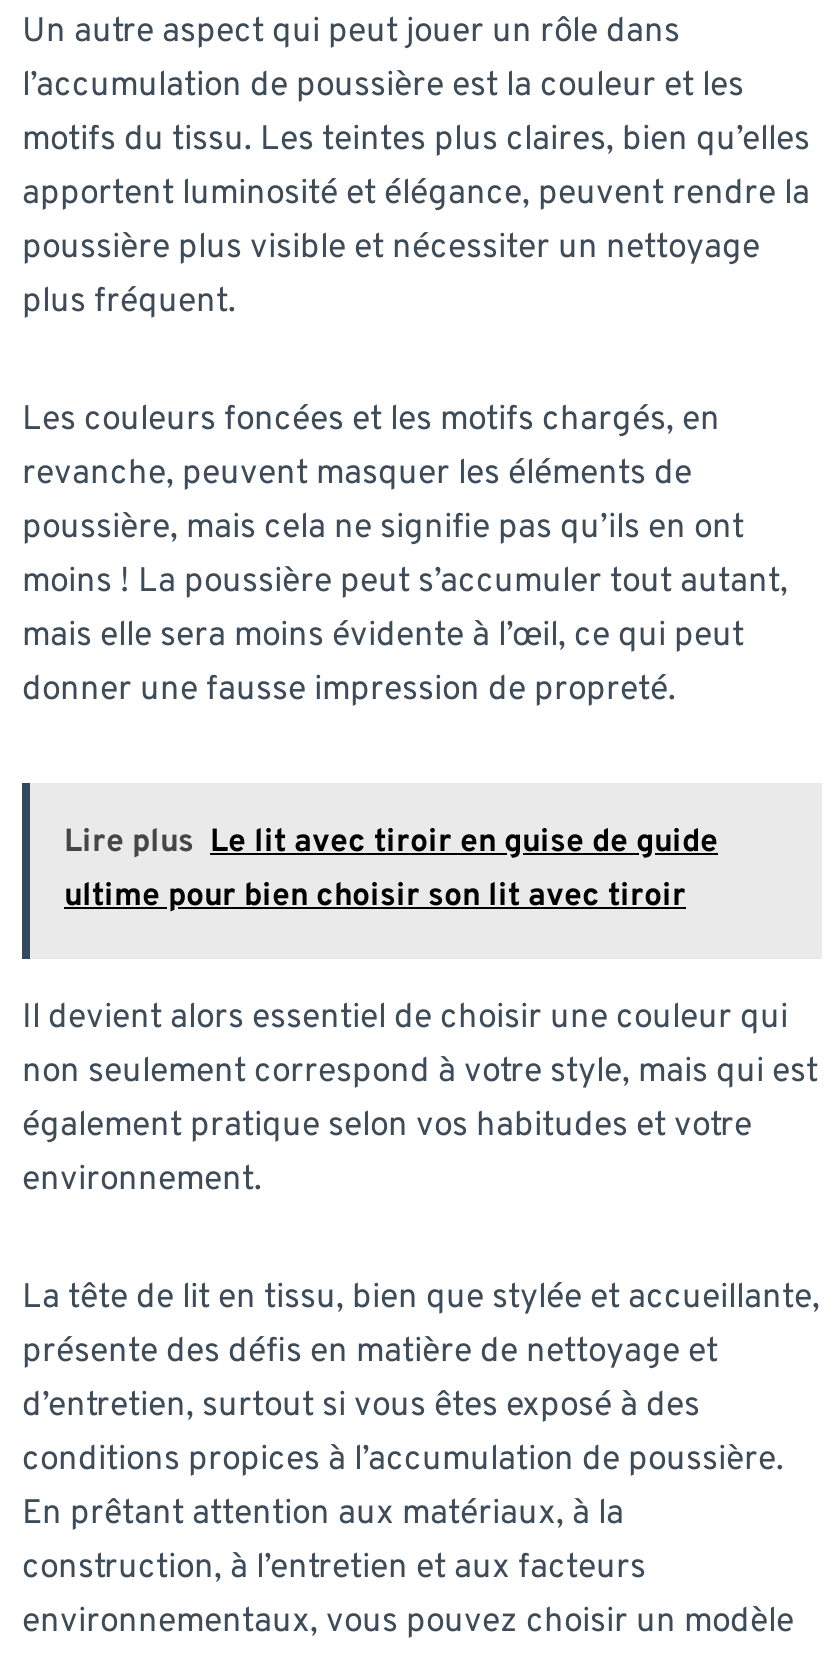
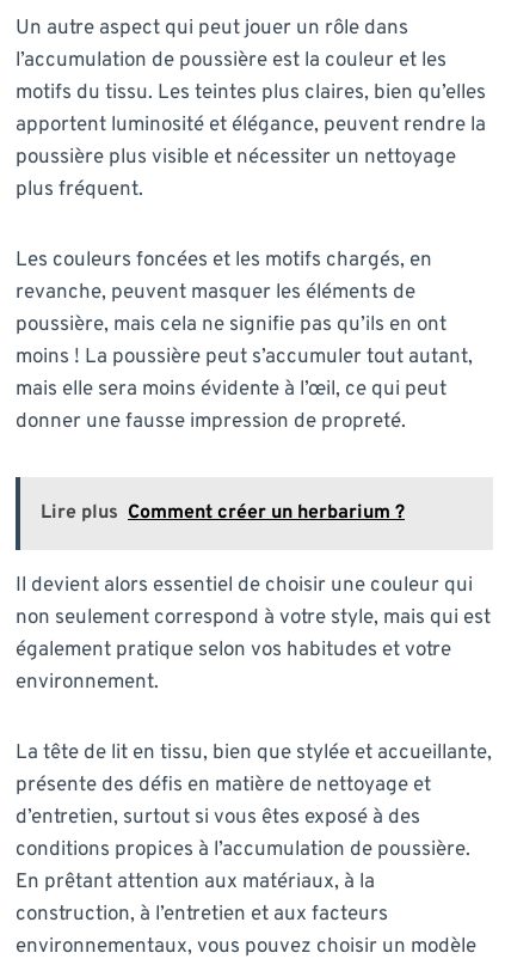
- Lire plus Le lit avec tiroir en guise de guide
- ultime pour bien choisir son lit avec tiroir
+ Lire plus Comment créer un herbarium ?
